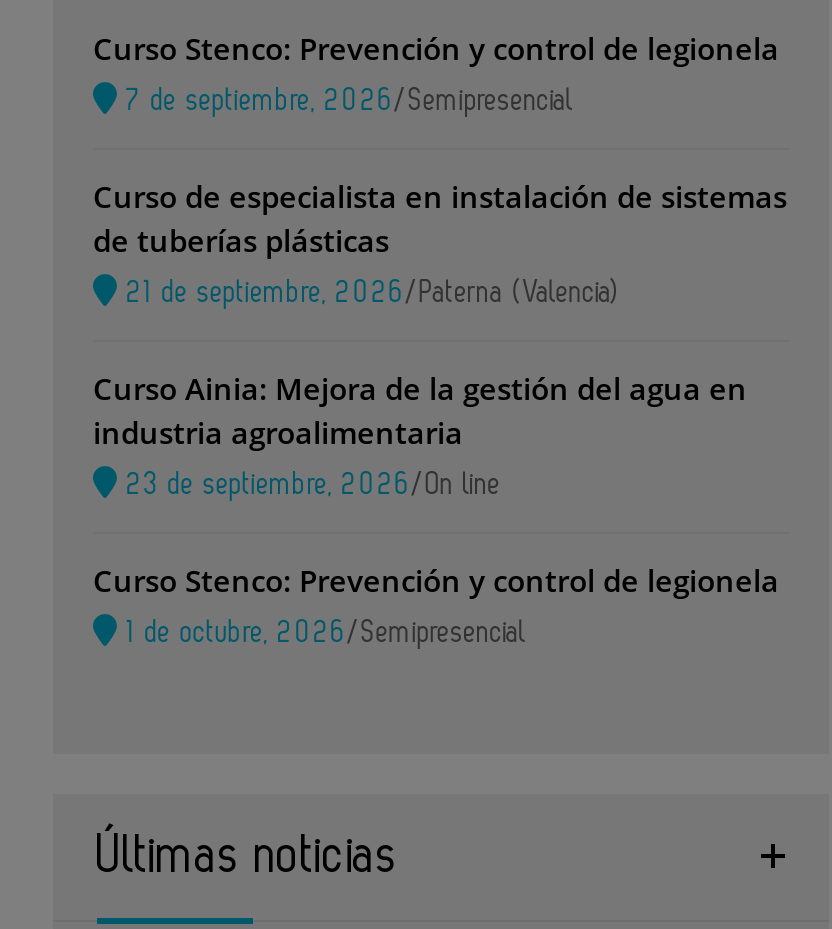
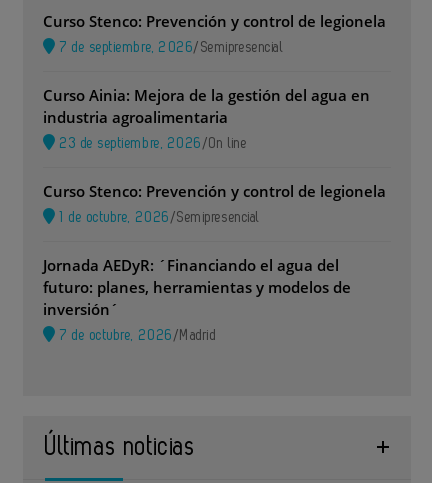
- Curso de especialista en instalación de sistemas
- de tuberías plásticas
- 21 de septiembre, 2026/Paterna (Valencia)

moved up: Curso Ainia: Mejora de la gestión del agua en | industria agroalimentaria | Curso Stenco: Prevención y control de legionela | 1 de octubre, 2026 /Semipresencial

+ Jornada AEDyR: ´Financiando el agua del
+ futuro: planes, herramientas y modelos de
+ inversión´
+ 7 de octubre, 2026 /Madrid
